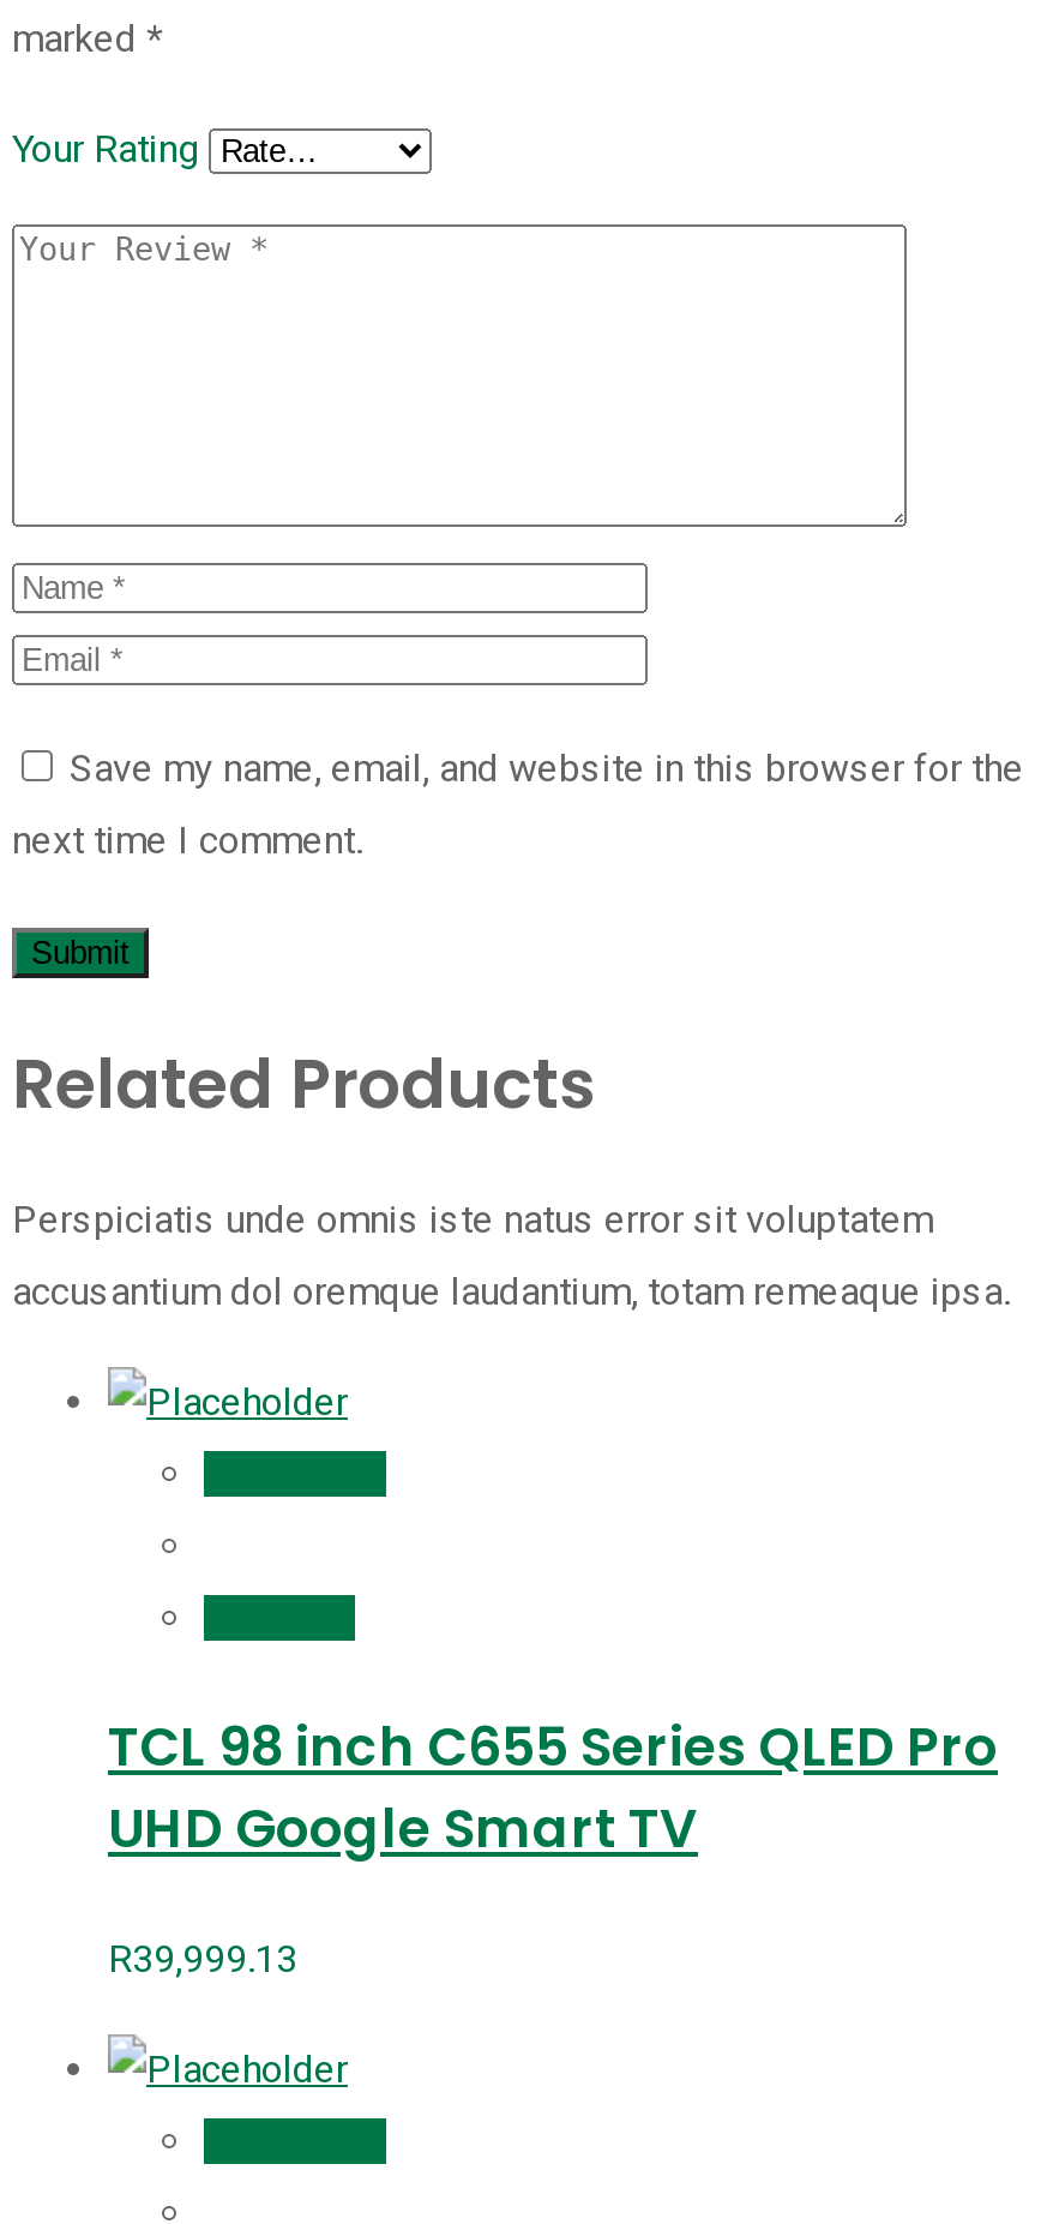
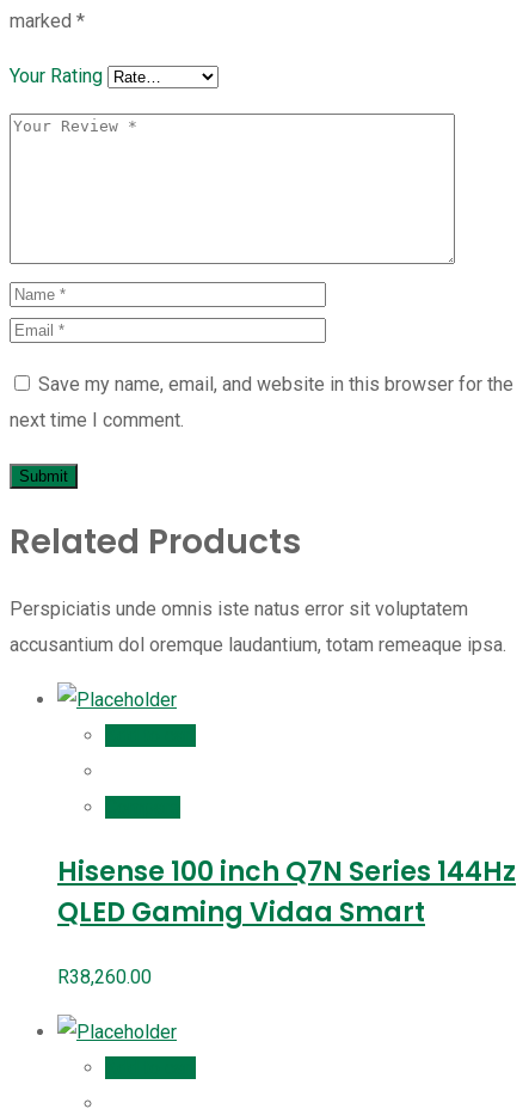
- TCL 98 inch C655 Series QLED Pro
- UHD Google Smart TV
+ Hisense 100 inch Q7N Series 144Hz
+ QLED Gaming Vidaa Smart

- R39,999.13
+ R38,260.00
